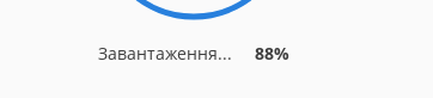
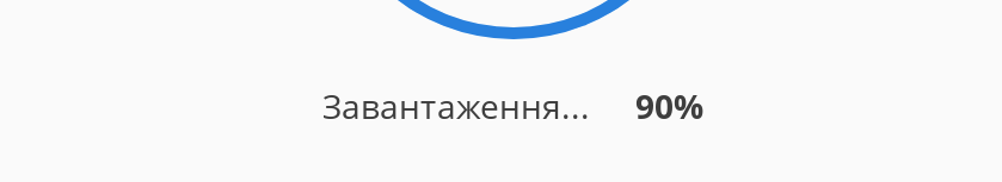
- Завантаження... 88%
+ Завантаження... 90%
